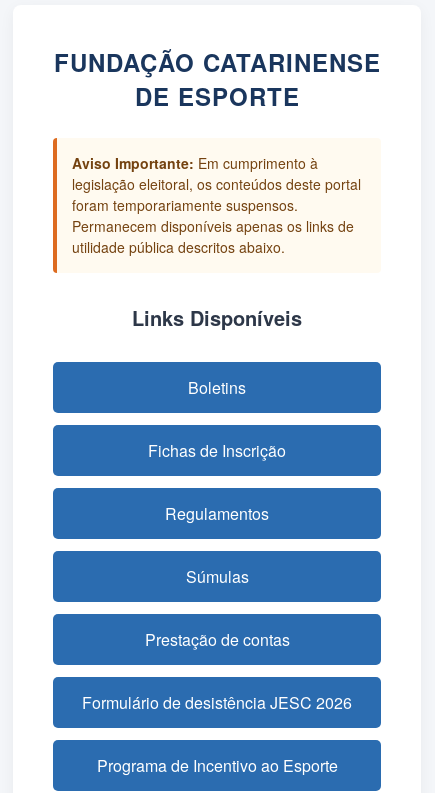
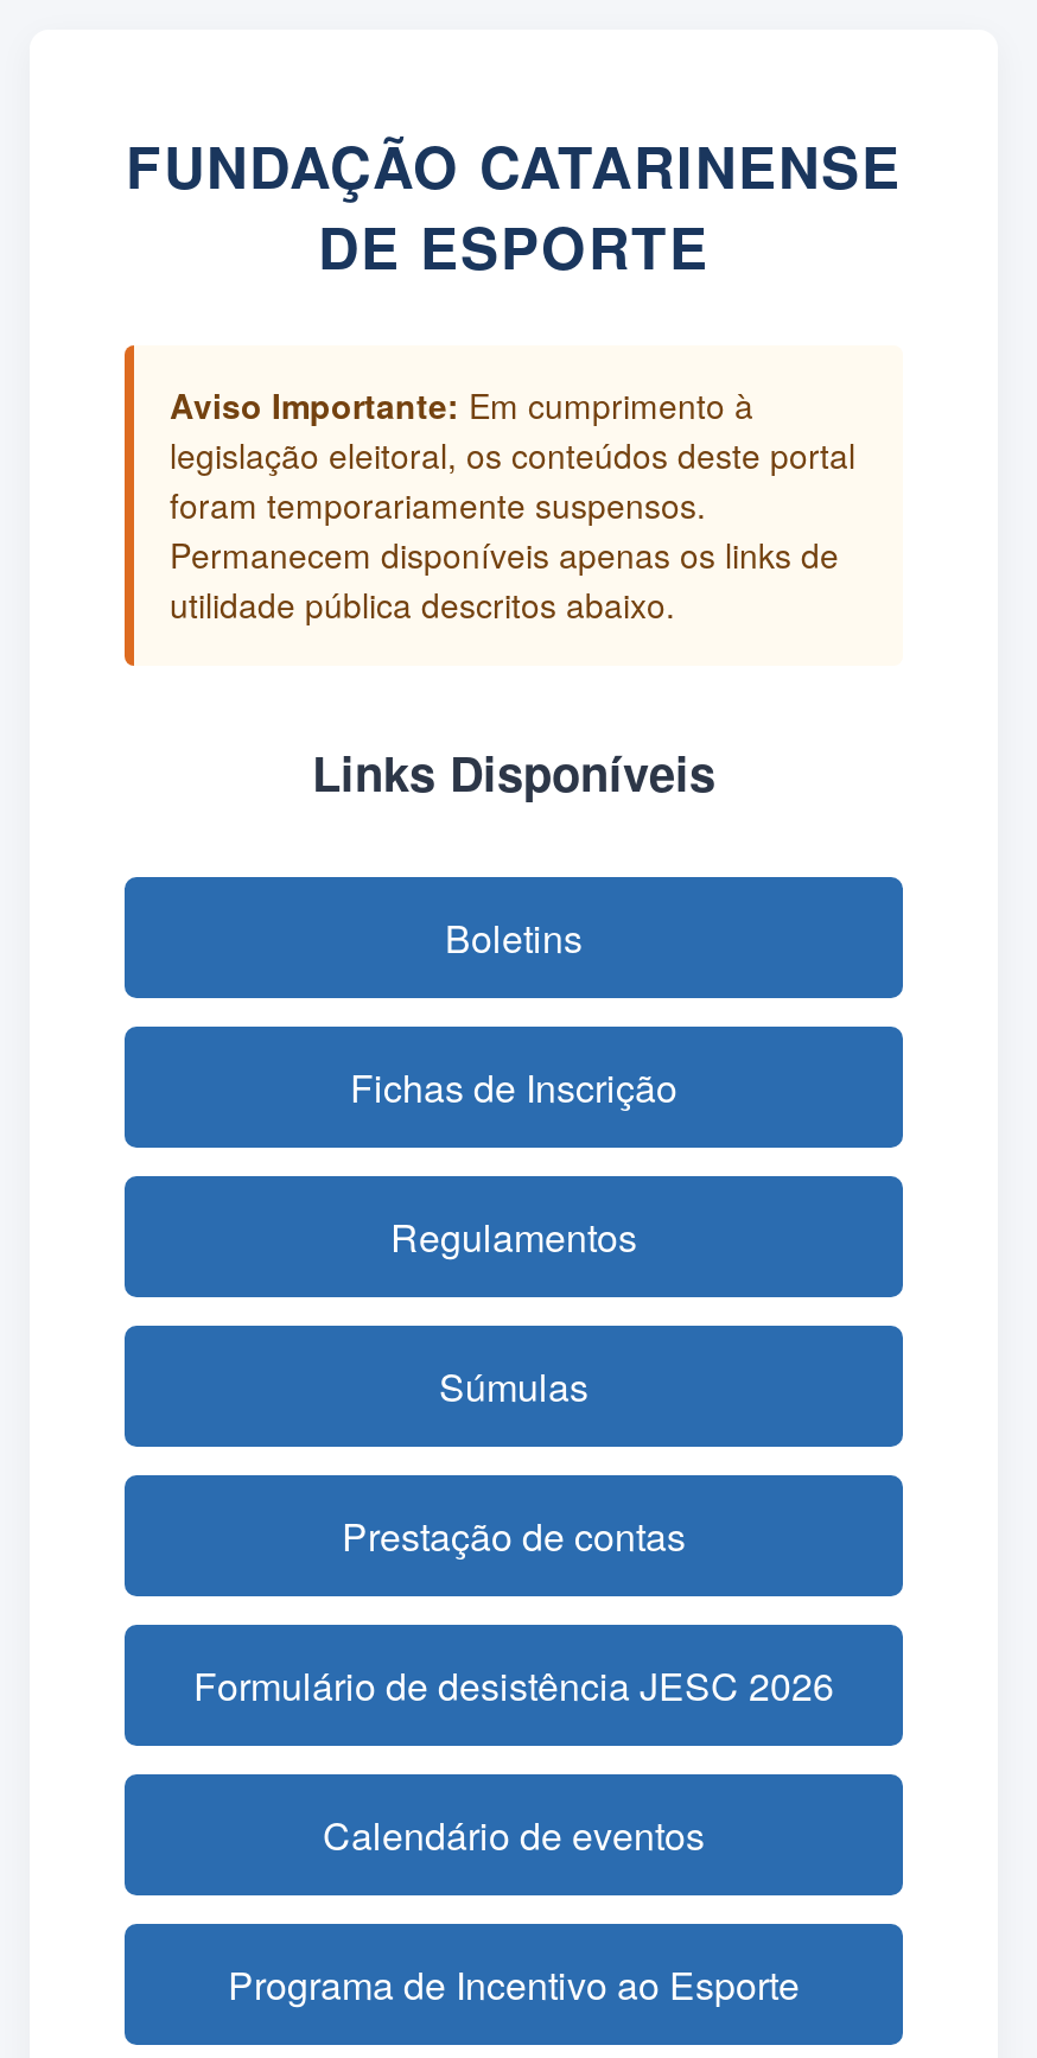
+ Calendário de eventos
